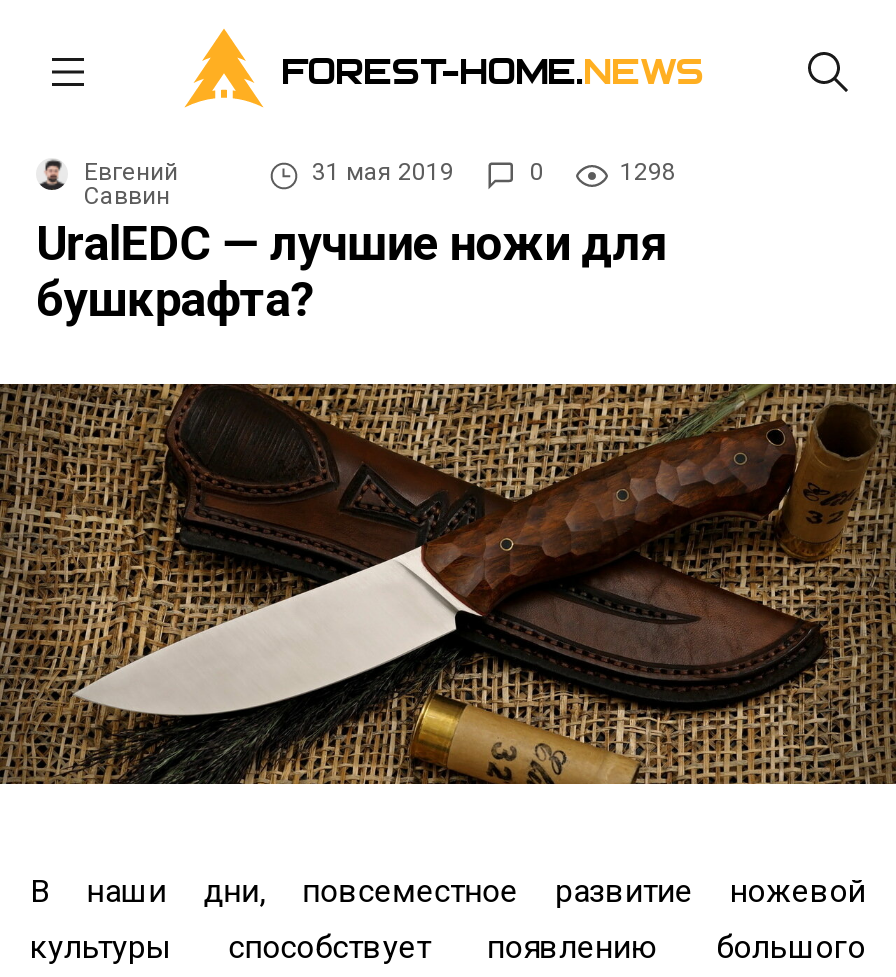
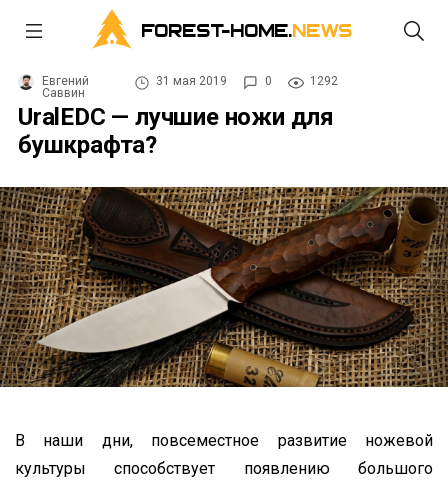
- 1298
+ 1292
